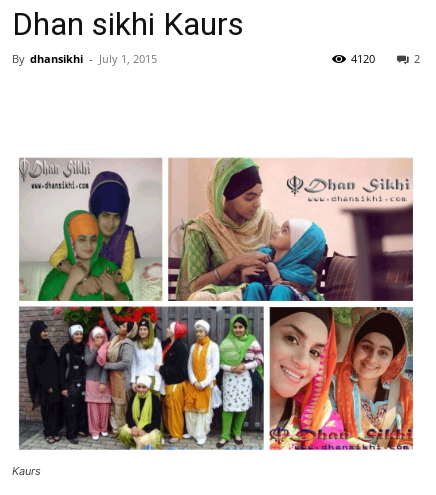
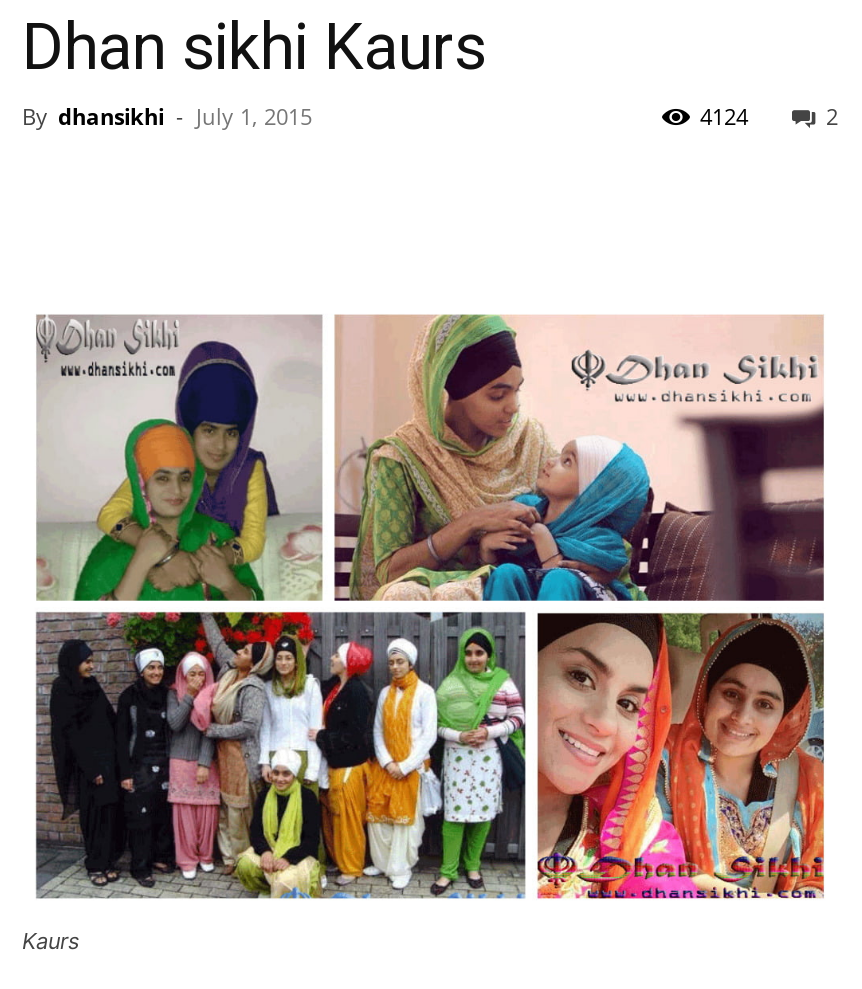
- 4120
+ 4124
